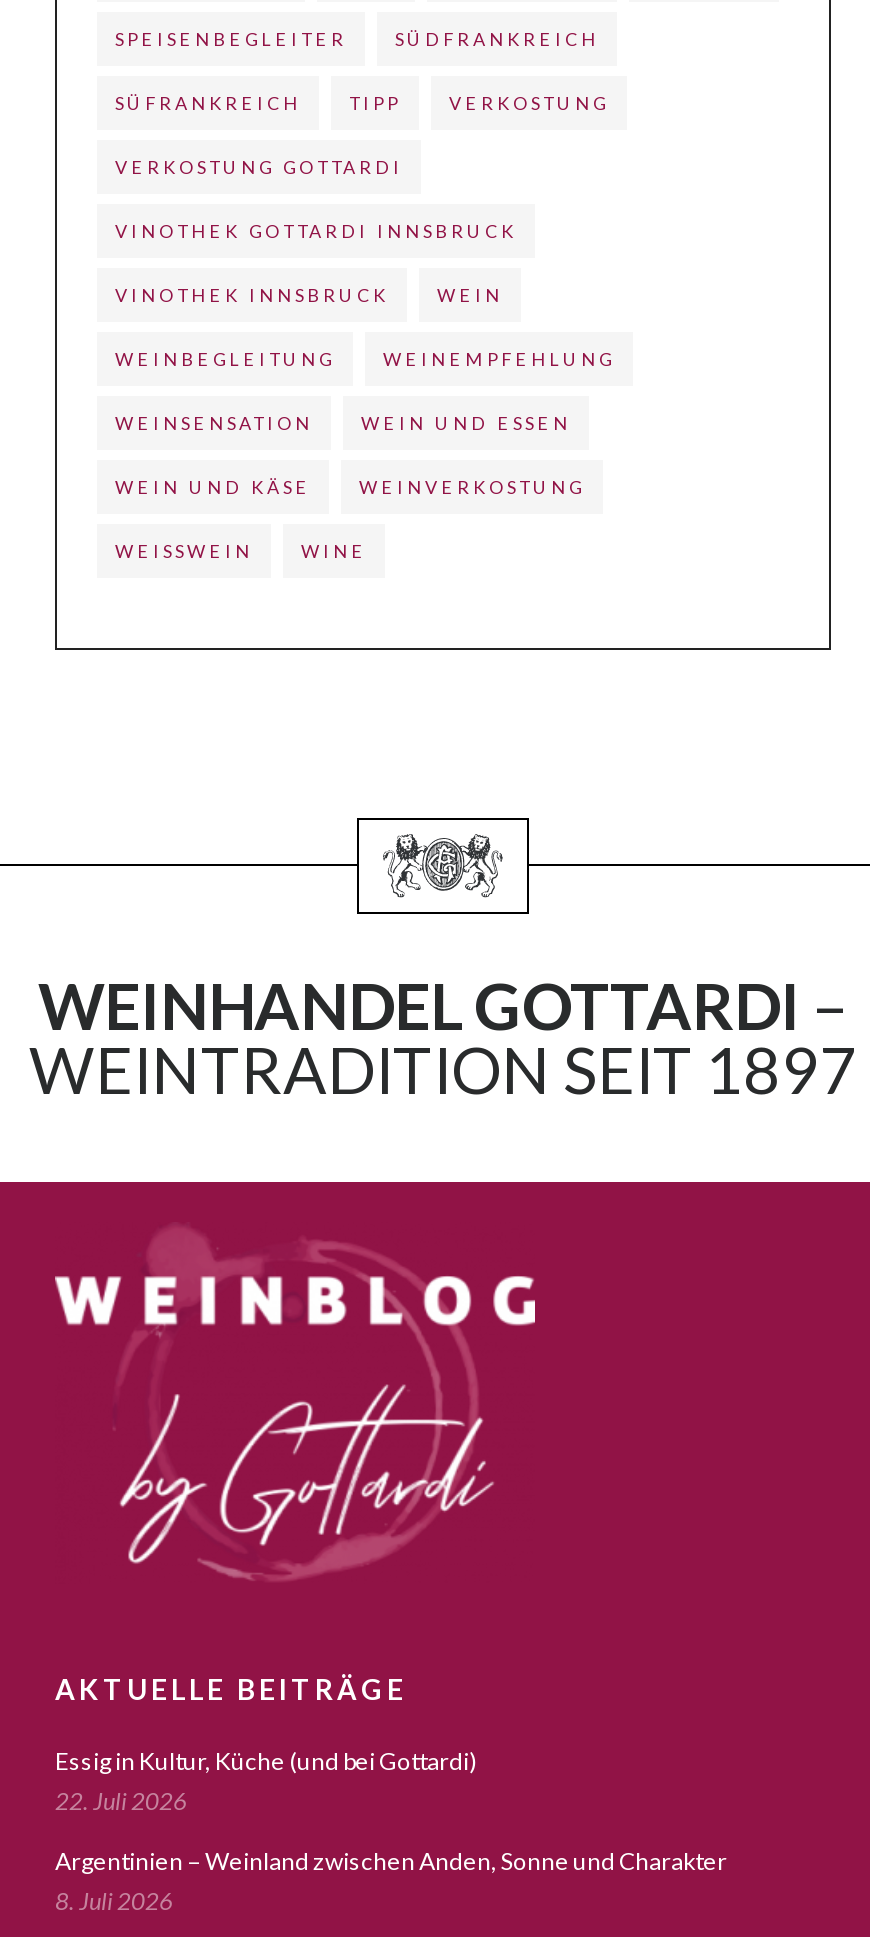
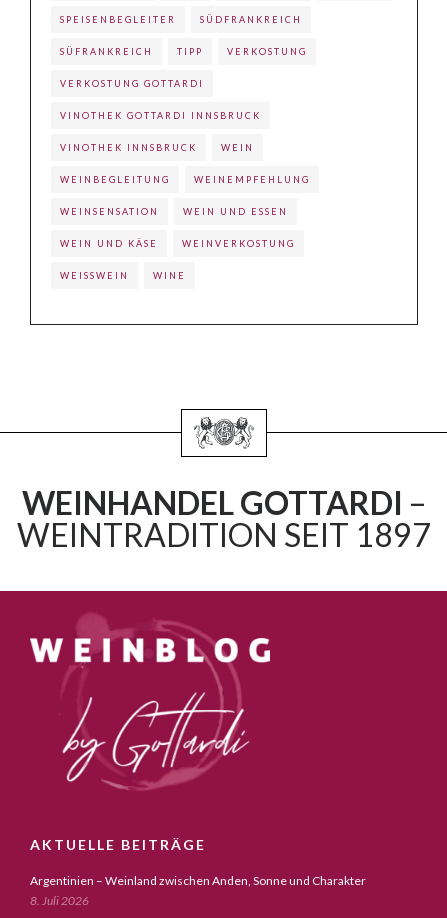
- Essig in Kultur, Küche (und bei Gottardi)
- 22. Juli 2026
